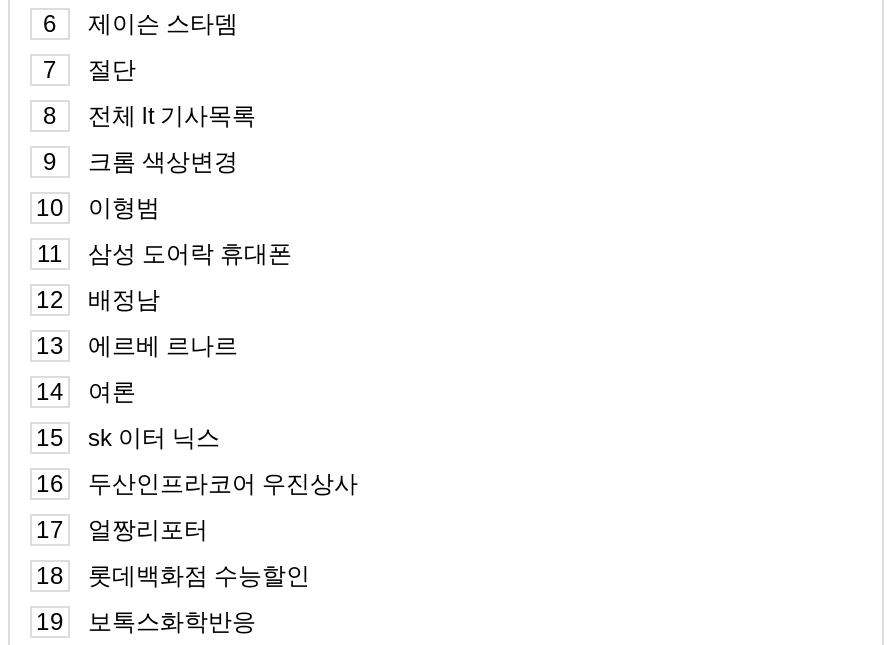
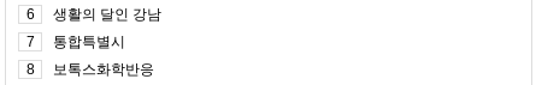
- 제이슨 스타뎀
+ 생활의 달인 강남

- 절단
+ 통합특별시

- 전체 lt 기사목록
- 9
- 크롬 색상변경
- 10
- 이형범
- 11
- 삼성 도어락 휴대폰
- 12
- 배정남
- 13
- 에르베 르나르
- 14
- 여론
- 15
- sk 이터 닉스
- 16
- 두산인프라코어 우진상사
- 17
- 얼짱리포터
- 18
- 롯데백화점 수능할인
- 19
